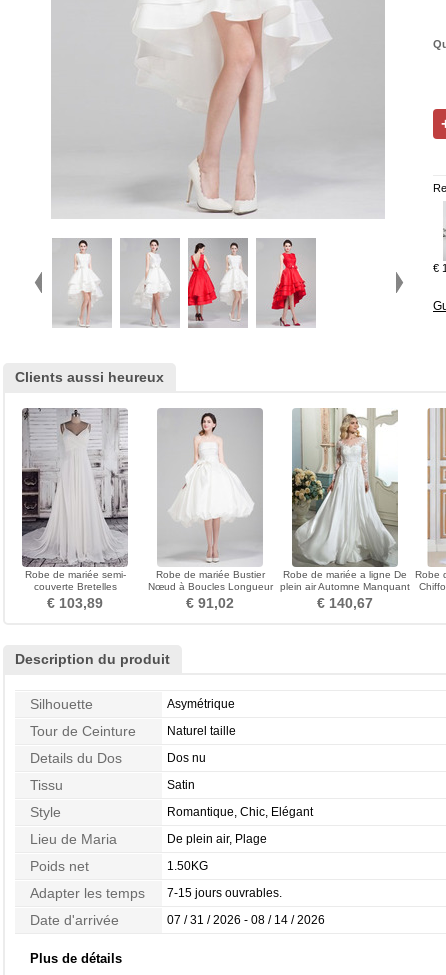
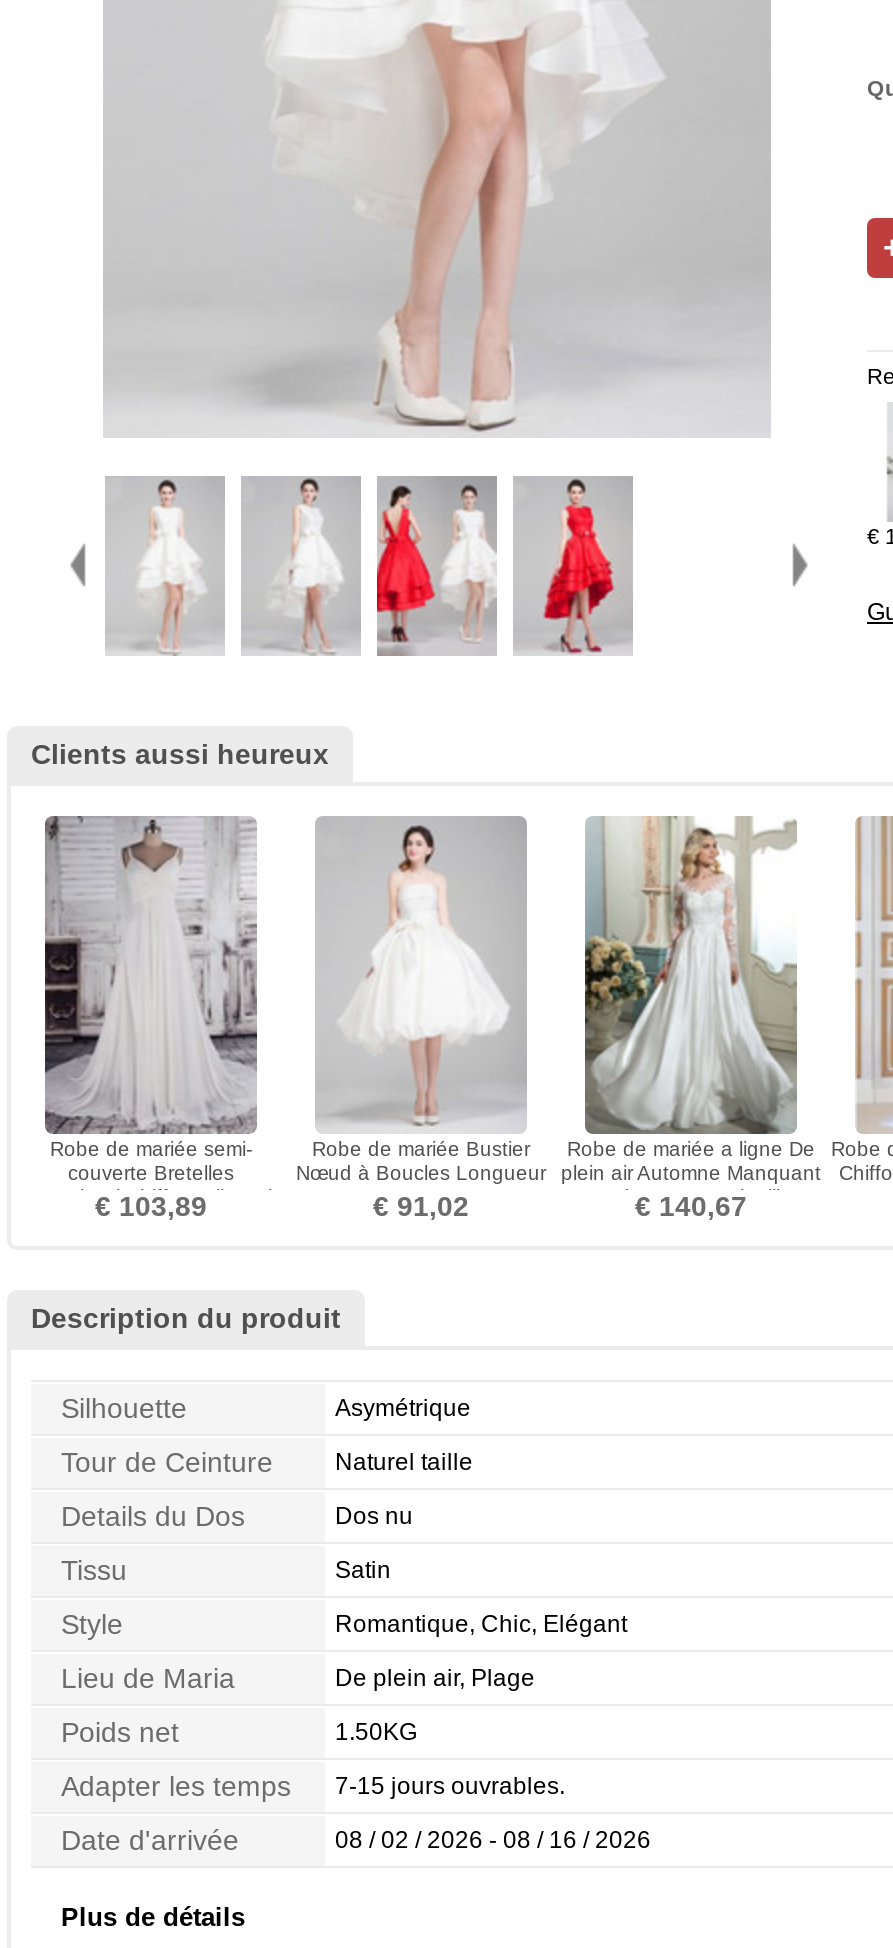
- 07 / 31 / 2026 - 08 / 14 / 2026
+ 08 / 02 / 2026 - 08 / 16 / 2026
